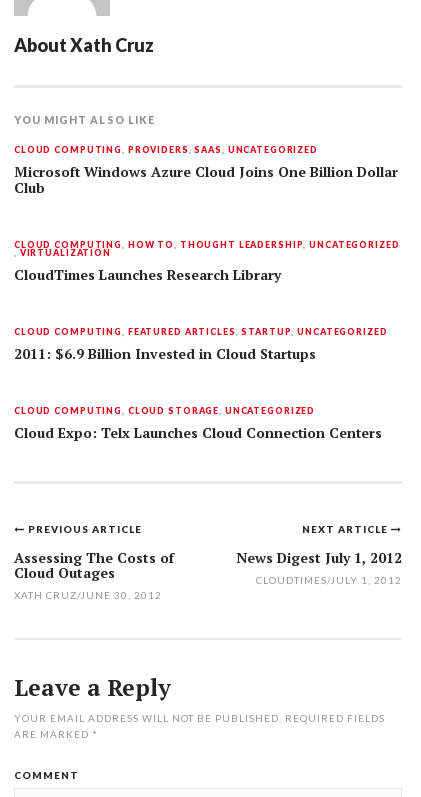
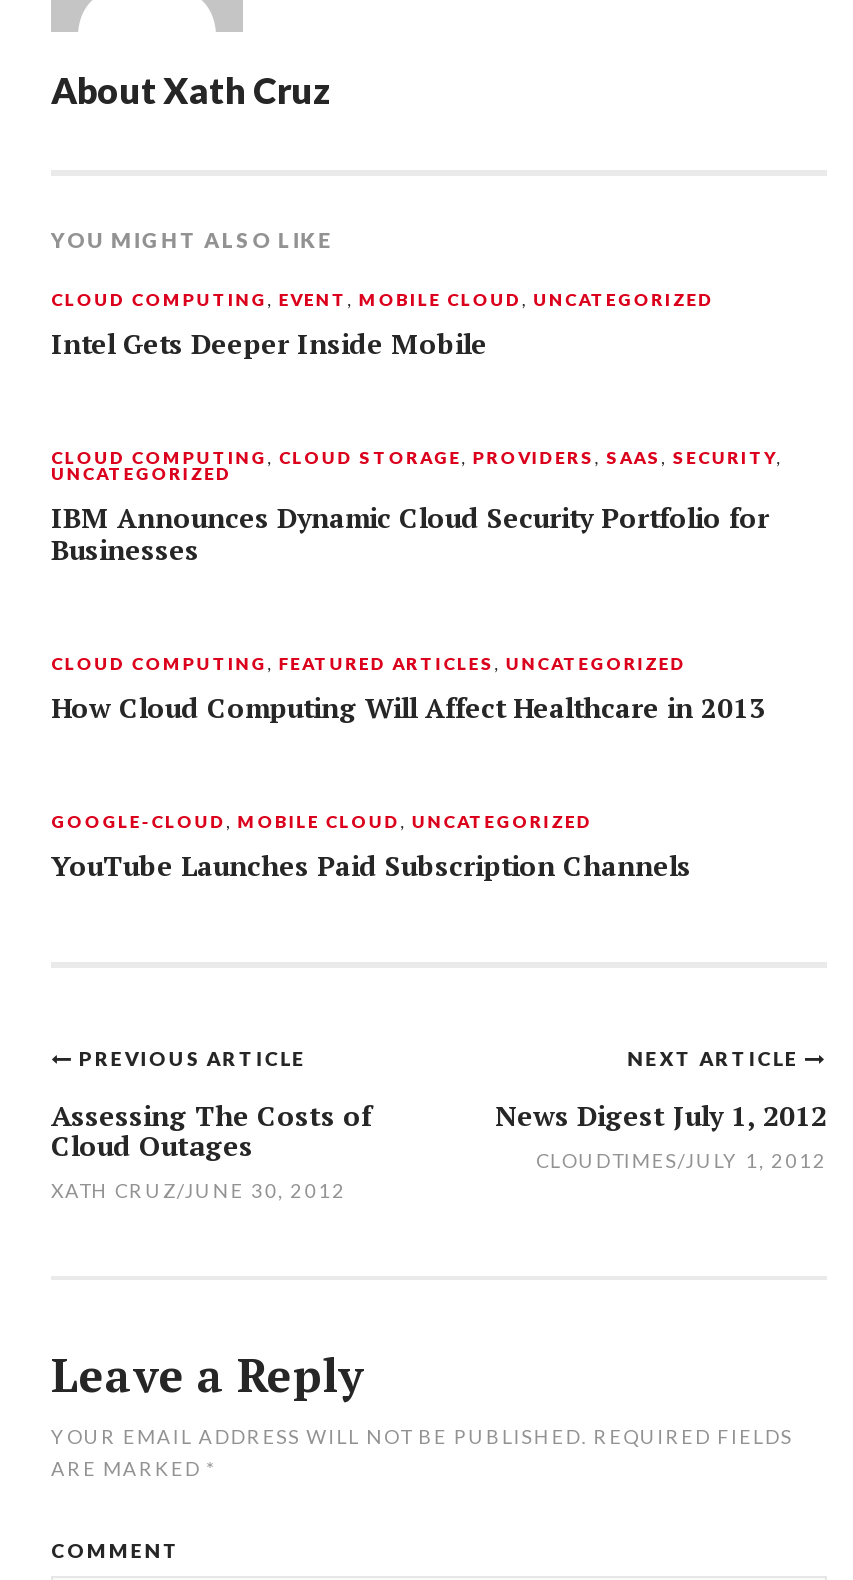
- CLOUD COMPUTING, PROVIDERS, SAAS, UNCATEGORIZED
- Microsoft Windows Azure Cloud Joins One Billion Dollar
- Club
+ CLOUD COMPUTING, EVENT, MOBILE CLOUD, UNCATEGORIZED
+ Intel Gets Deeper Inside Mobile

- CLOUD COMPUTING, HOW TO, THOUGHT LEADERSHIP, UNCATEGORIZED
- ,VIRTUALIZATION
- CloudTimes Launches Research Library
+ CLOUD COMPUTING, CLOUD STORAGE, PROVIDERS, SAAS, SECURITY,
+ UNCATEGORIZED
+ IBM Announces Dynamic Cloud Security Portfolio for
+ Businesses

- CLOUD COMPUTING, FEATURED ARTICLES, STARTUP, UNCATEGORIZED
- 2011: $6.9 Billion Invested in Cloud Startups
+ CLOUD COMPUTING, FEATURED ARTICLES, UNCATEGORIZED
+ How Cloud Computing Will Affect Healthcare in 2013

- CLOUD COMPUTING, CLOUD STORAGE, UNCATEGORIZED
- Cloud Expo: Telx Launches Cloud Connection Centers
+ GOOGLE-CLOUD, MOBILE CLOUD, UNCATEGORIZED
+ YouTube Launches Paid Subscription Channels
